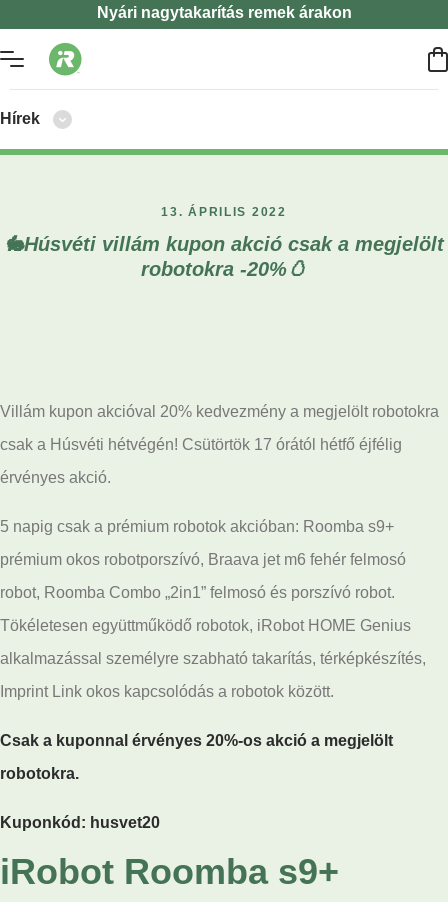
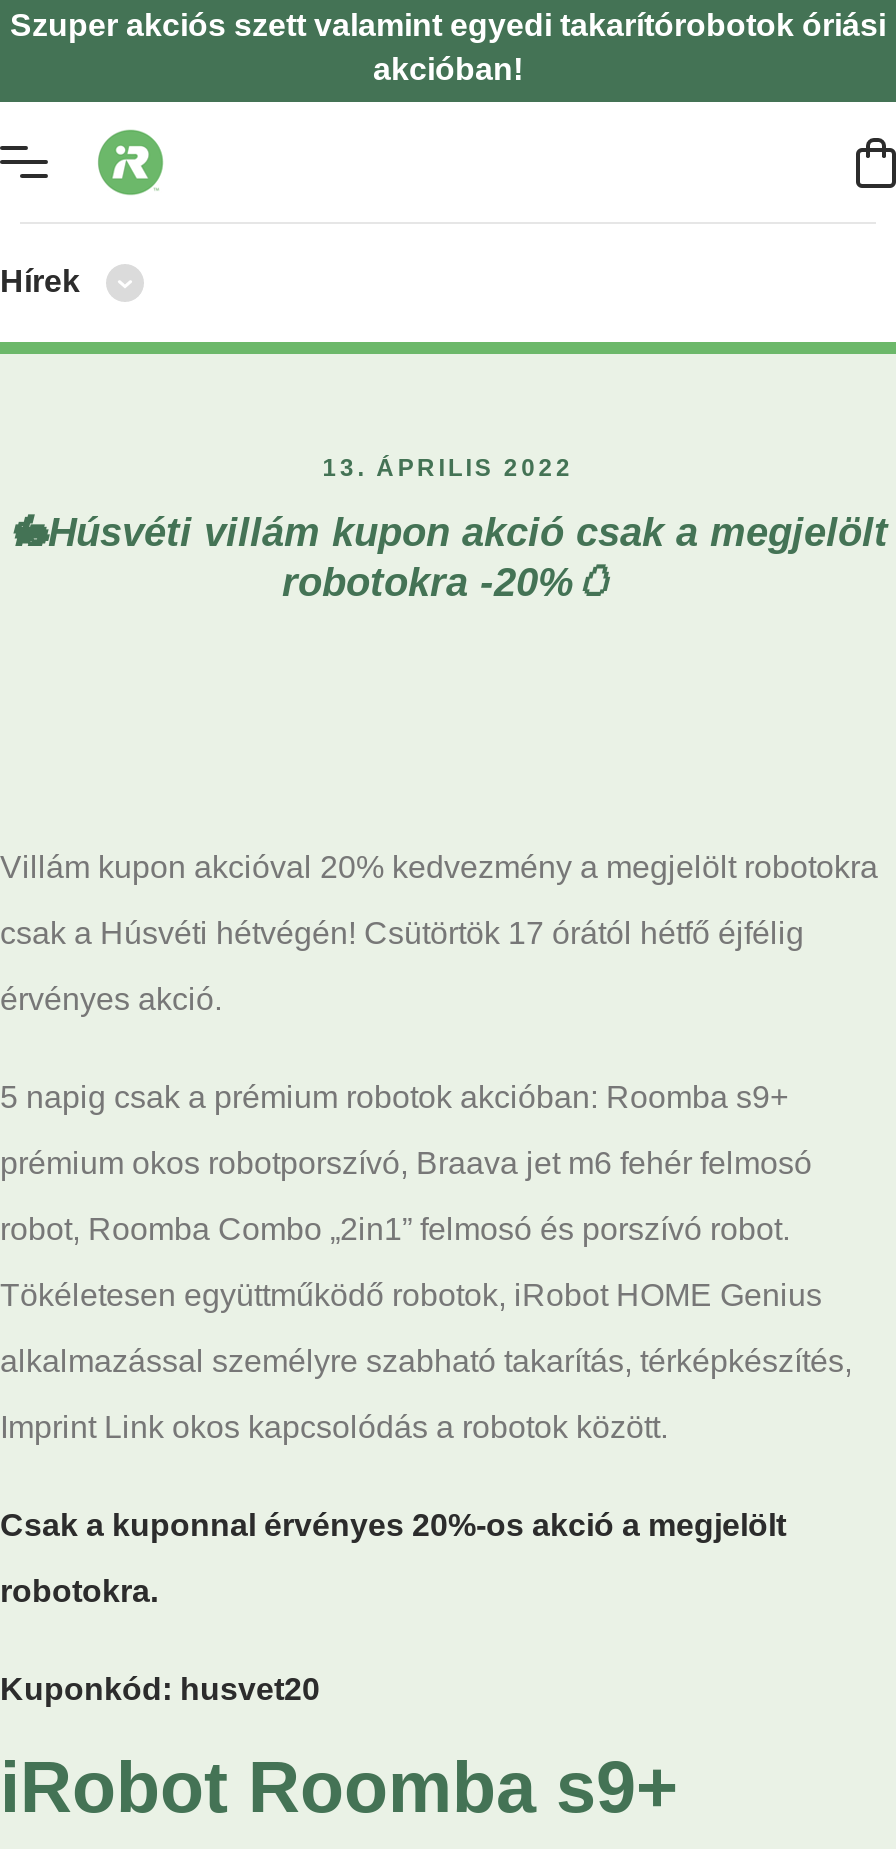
- Nyári nagytakarítás remek árakon
+ Szuper akciós szett valamint egyedi takarítórobotok óriási
+ akcióban!
